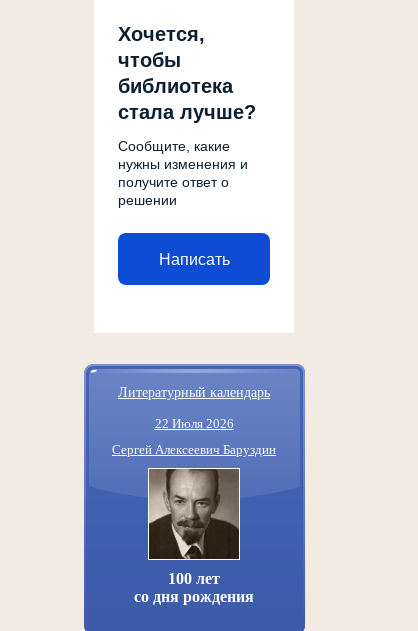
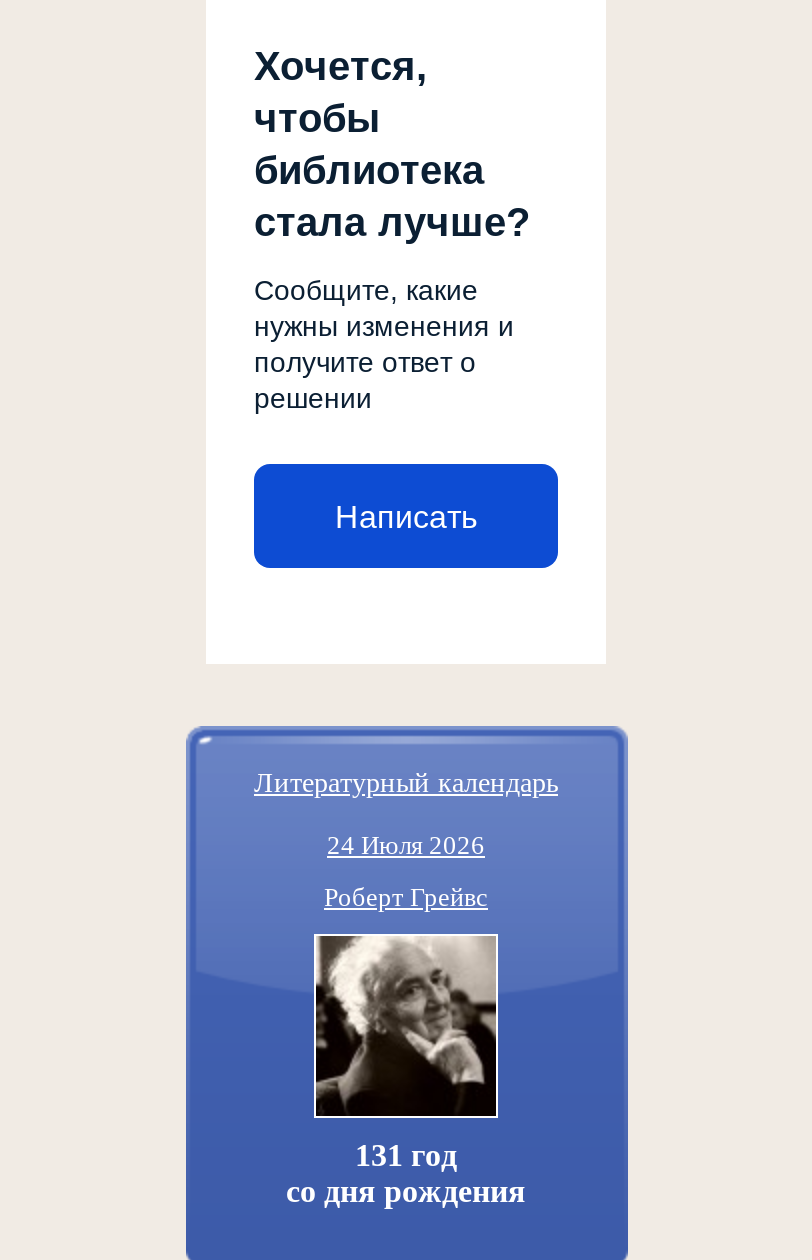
- 22 Июля 2026
+ 24 Июля 2026

- Сергей Алексеевич Баруздин
+ Роберт Грейвс

- [image]
- 100 лет
+ [image]
+ 131 год
